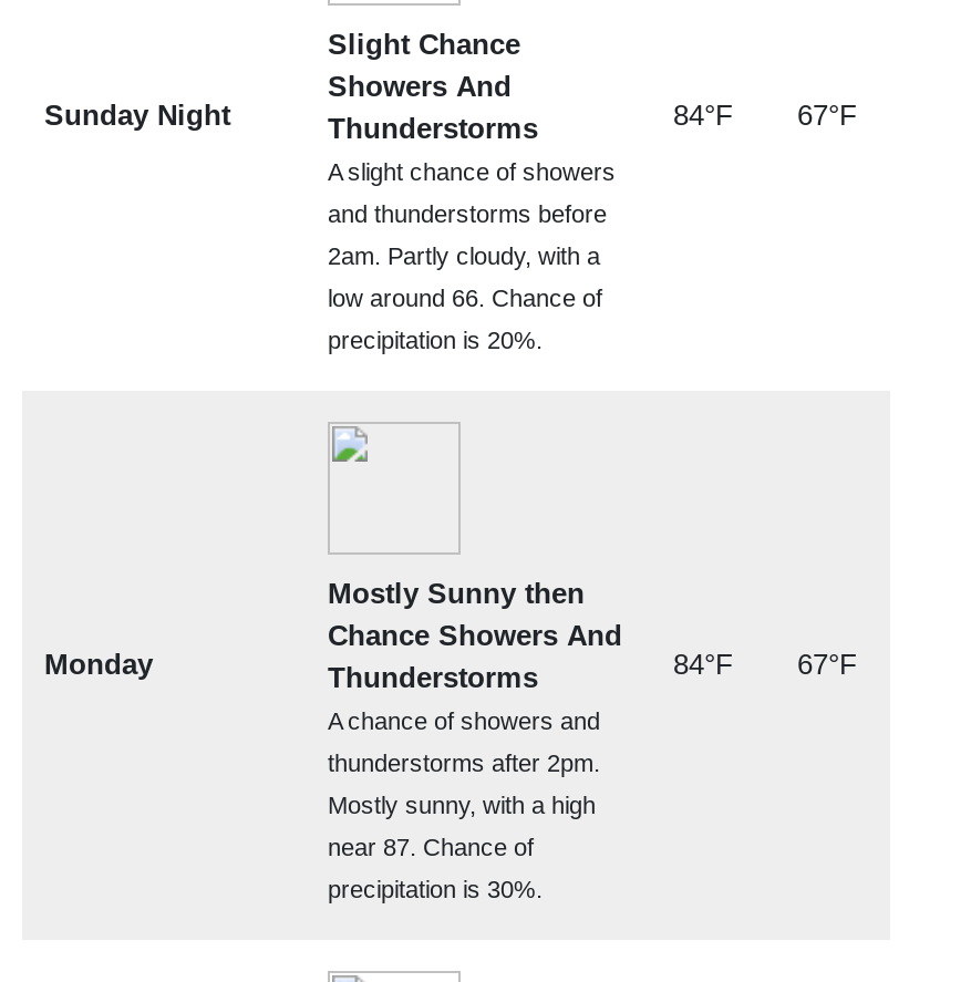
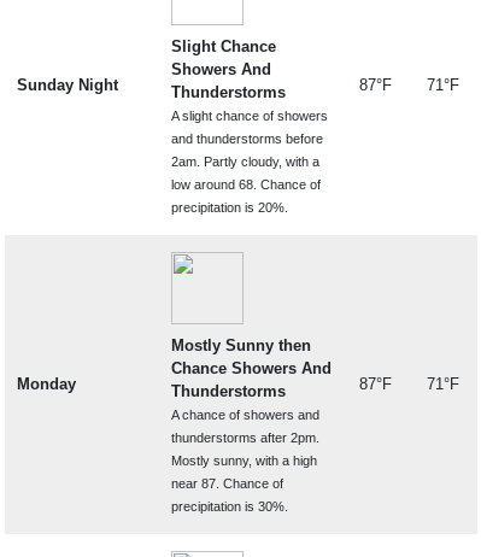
- 84°F
- 67°F
+ 87°F
+ 71°F

- low around 66. Chance of
+ low around 68. Chance of

- 84°F
- 67°F
+ 87°F
+ 71°F
